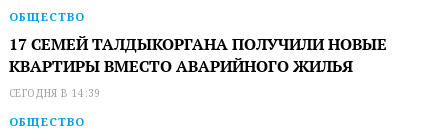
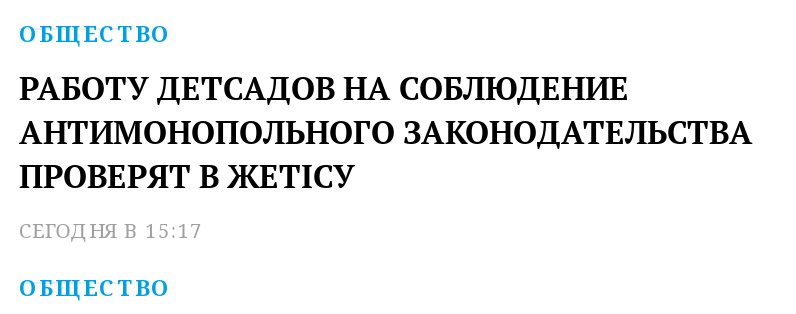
- 17 СЕМЕЙ ТАЛДЫКОРГАНА ПОЛУЧИЛИ НОВЫЕ
- КВАРТИРЫ ВМЕСТО АВАРИЙНОГО ЖИЛЬЯ
- СЕГОДНЯ В 14:39
+ РАБОТУ ДЕТСАДОВ НА СОБЛЮДЕНИЕ
+ АНТИМОНОПОЛЬНОГО ЗАКОНОДАТЕЛЬСТВА
+ ПРОВЕРЯТ В ЖЕТІСУ
+ СЕГОДНЯ В 15:17
